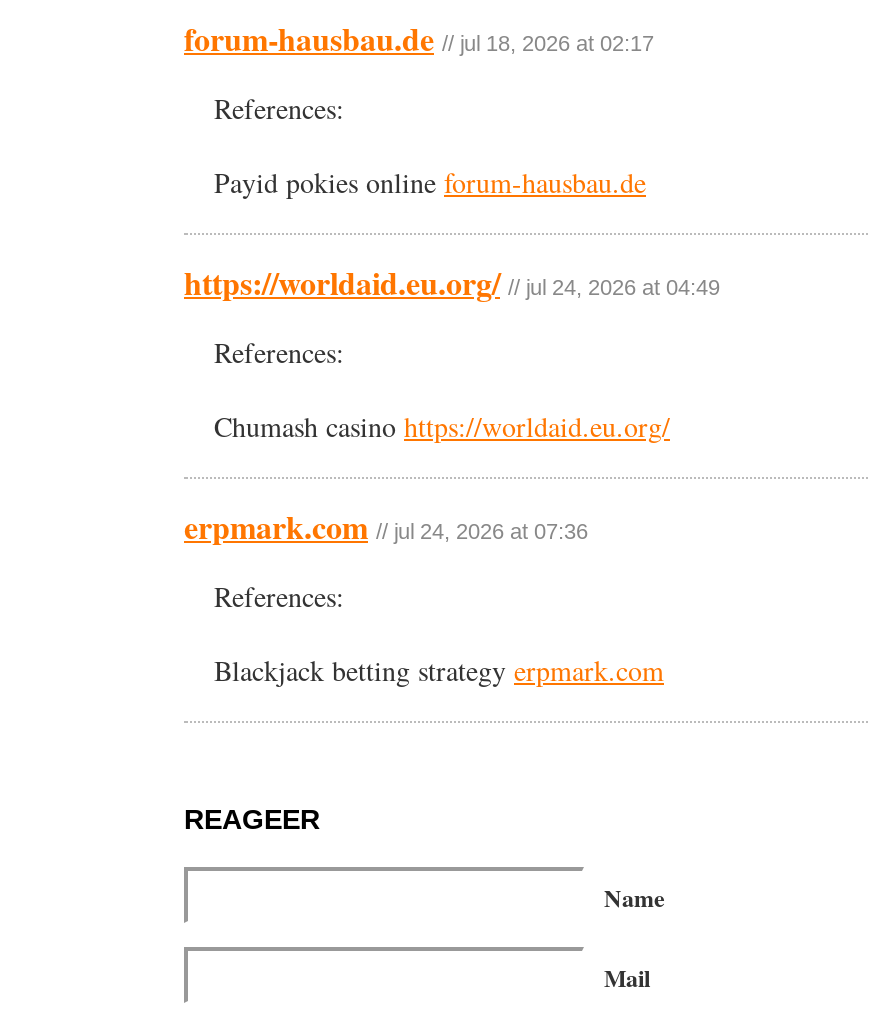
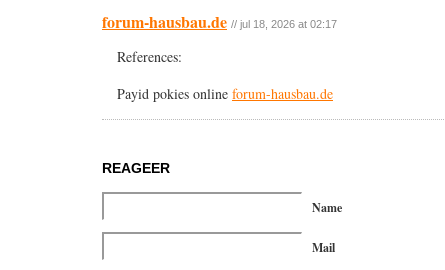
- https://worldaid.eu.org/ // jul 24, 2026 at 04:49
- References:
- Chumash casino https://worldaid.eu.org/
- erpmark.com // jul 24, 2026 at 07:36
- References:
- Blackjack betting strategy erpmark.com
